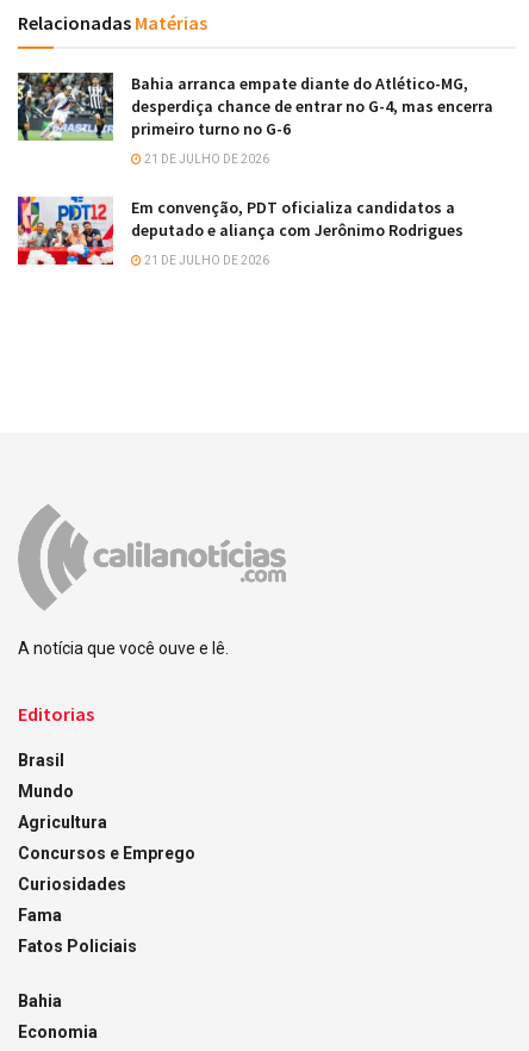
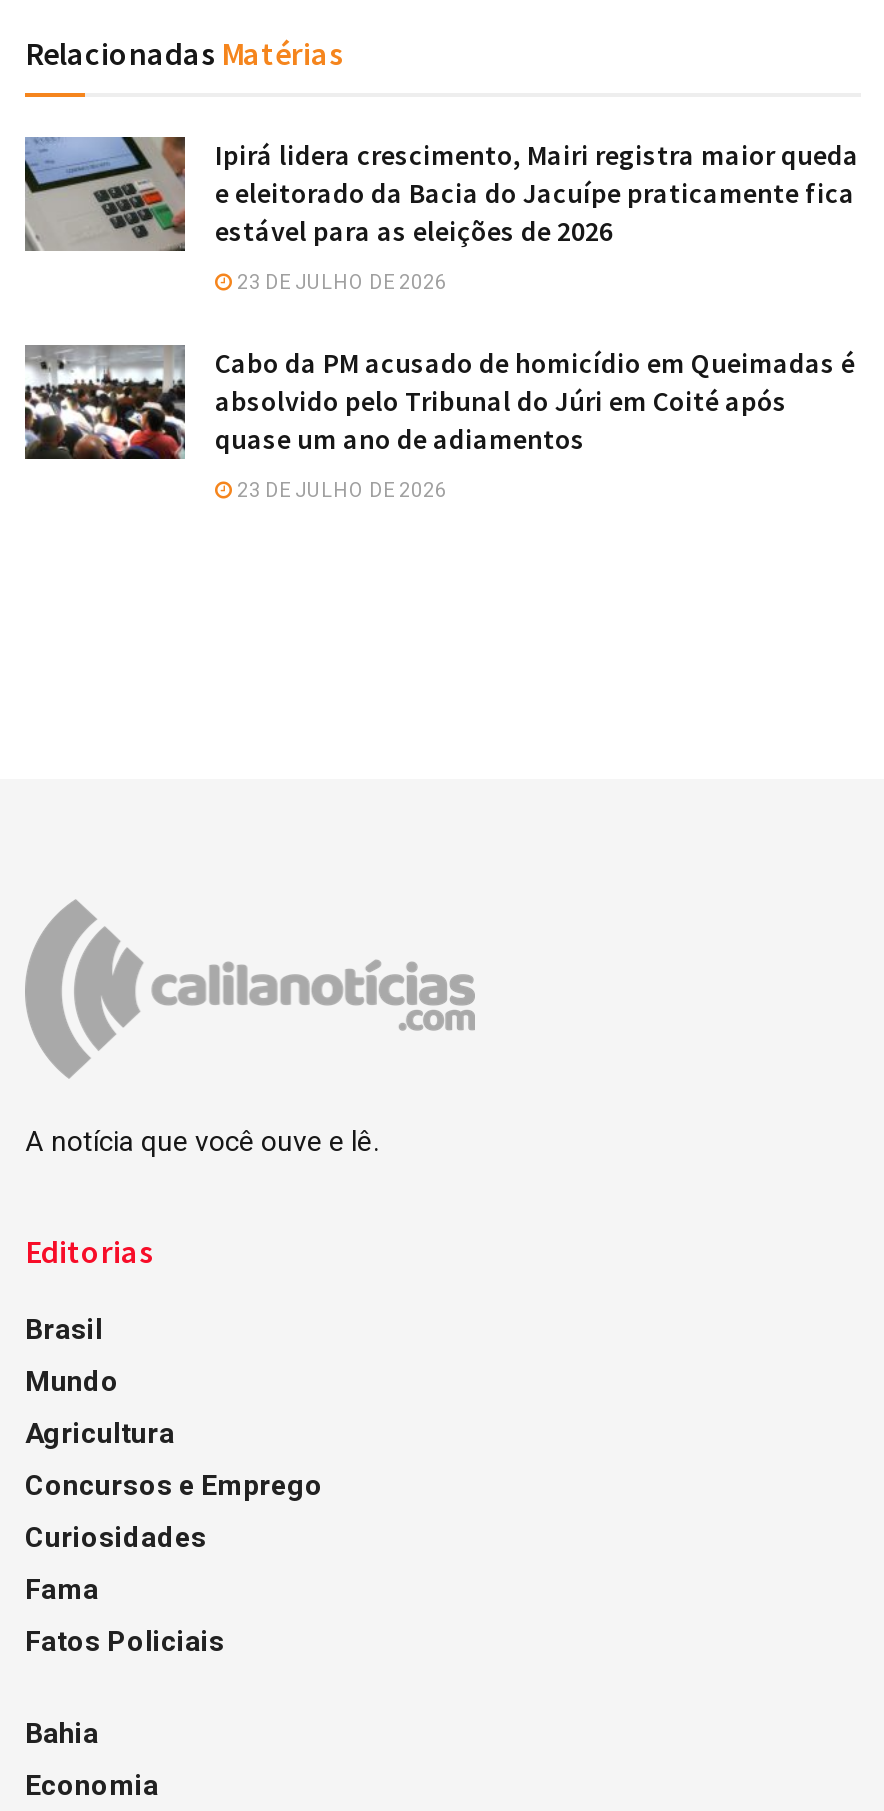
- [image]
- Bahia arranca empate diante do Atlético-MG,
- desperdiça chance de entrar no G-4, mas encerra
- primeiro turno no G-6
+ [image]
+ Ipirá lidera crescimento, Mairi registra maior queda
+ e eleitorado da Bacia do Jacuípe praticamente fica
+ estável para as eleições de 2026

- 21 DE JULHO DE 2026
+ 23 DE JULHO DE 2026

- [image]
- Em convenção, PDT oficializa candidatos a
- deputado e aliança com Jerônimo Rodrigues
+ [image]
+ Cabo da PM acusado de homicídio em Queimadas é
+ absolvido pelo Tribunal do Júri em Coité após
+ quase um ano de adiamentos

- 21 DE JULHO DE 2026
+ 23 DE JULHO DE 2026
